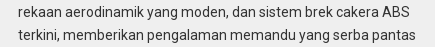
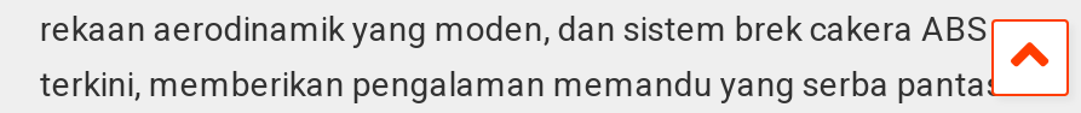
+ [image]
